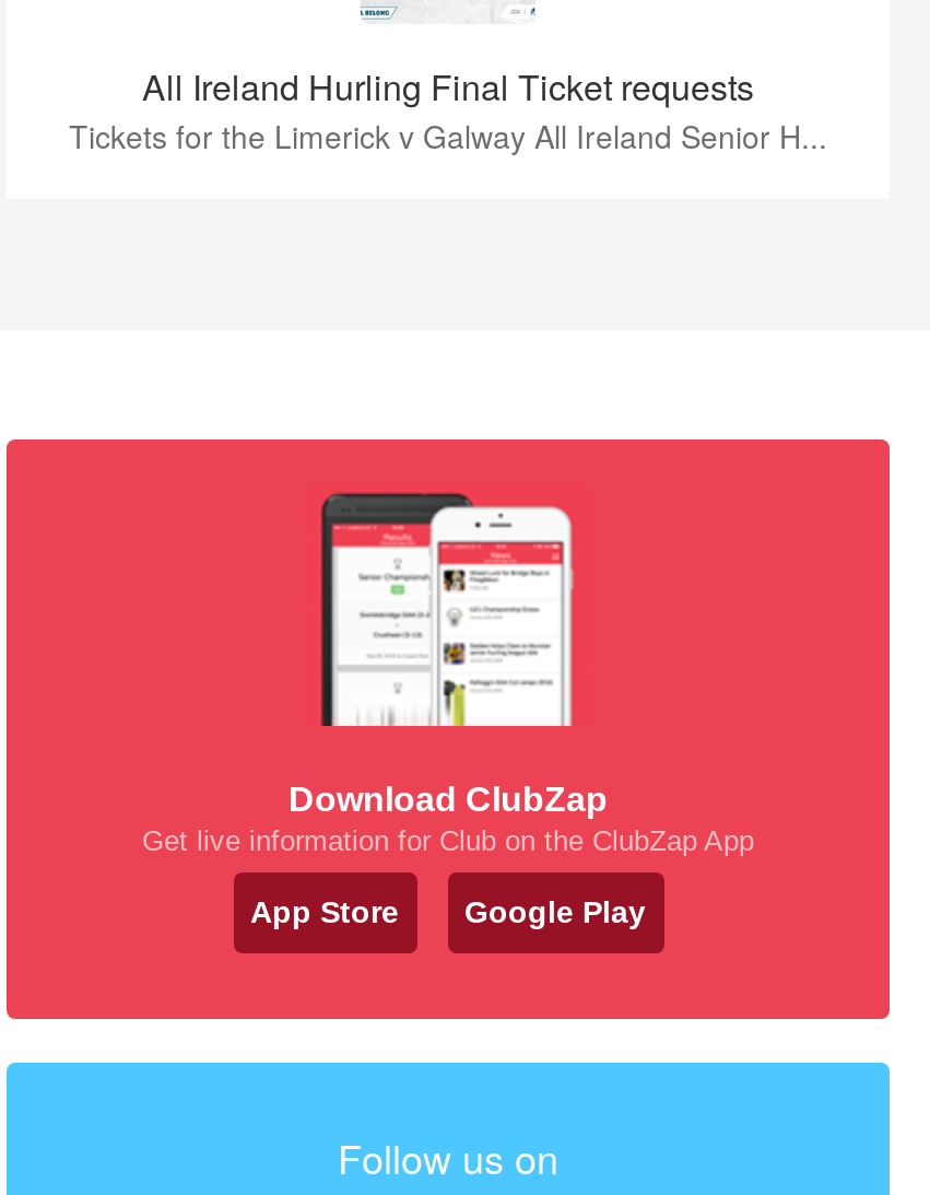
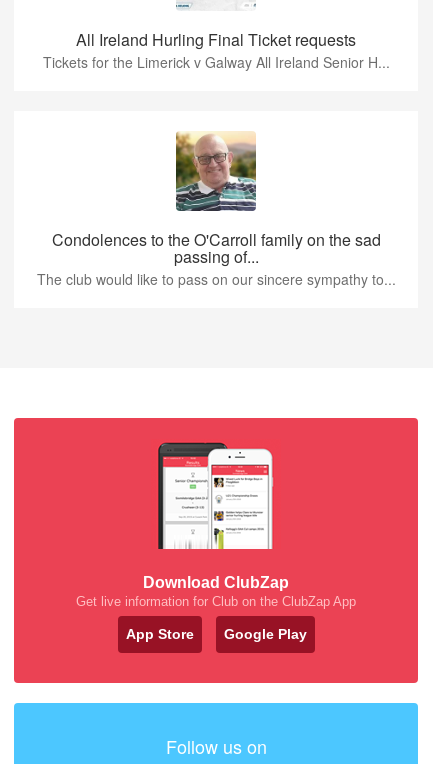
+ [image]
+ Condolences to the O'Carroll family on the sad
+ passing of...
+ The club would like to pass on our sincere sympathy to...
